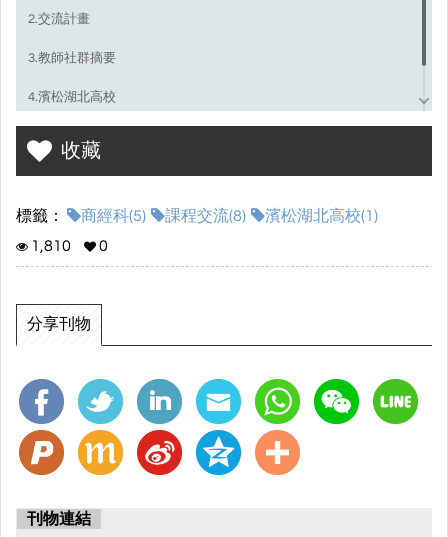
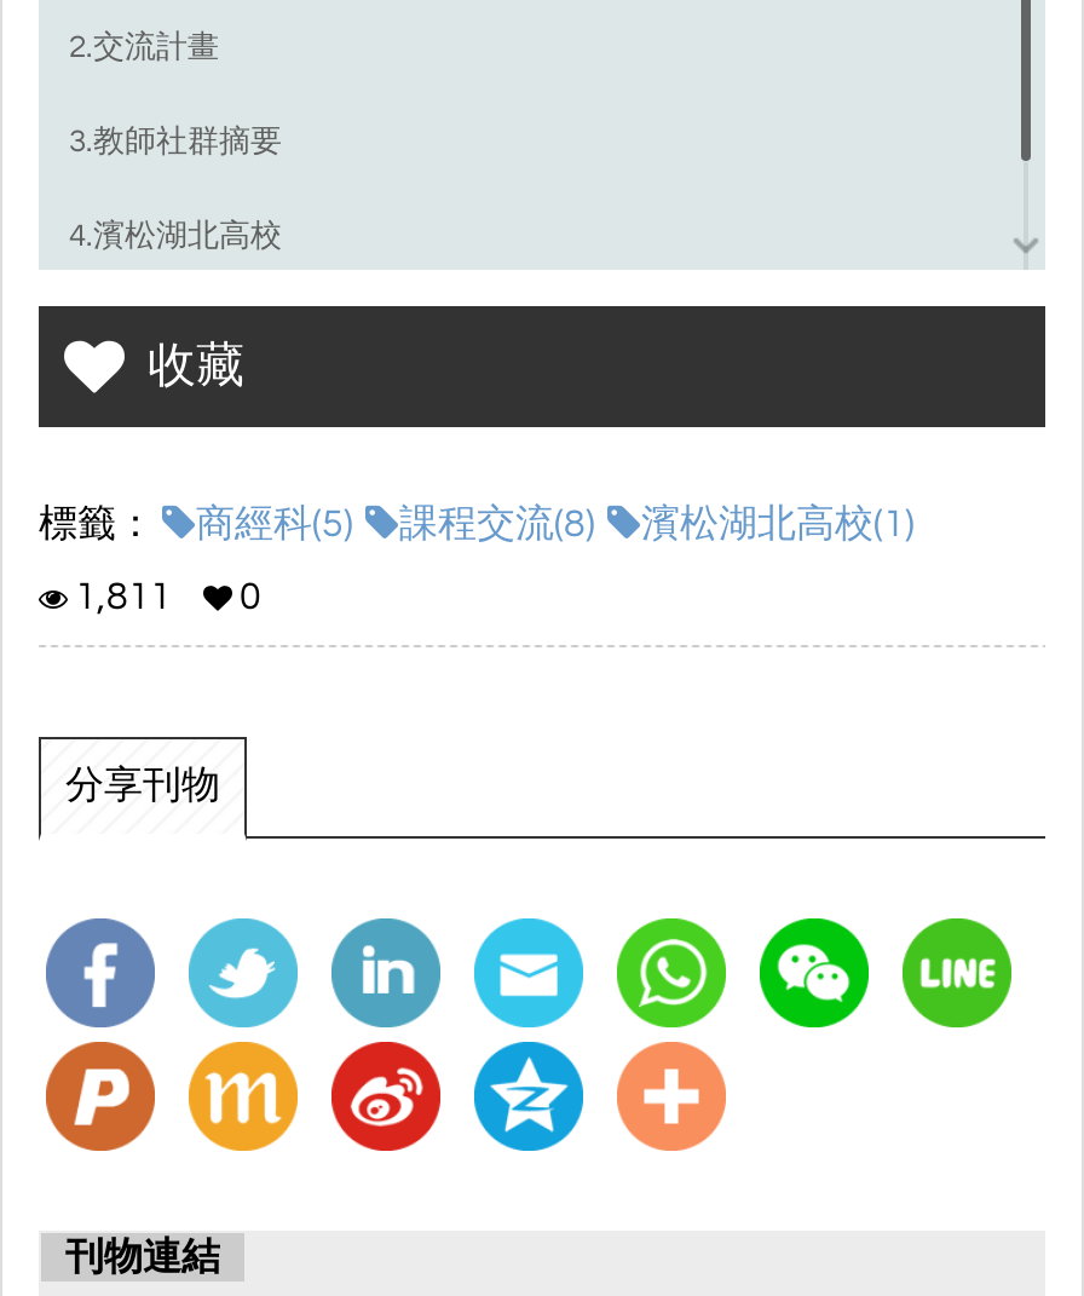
- 1,810 0
+ 1,811 0
